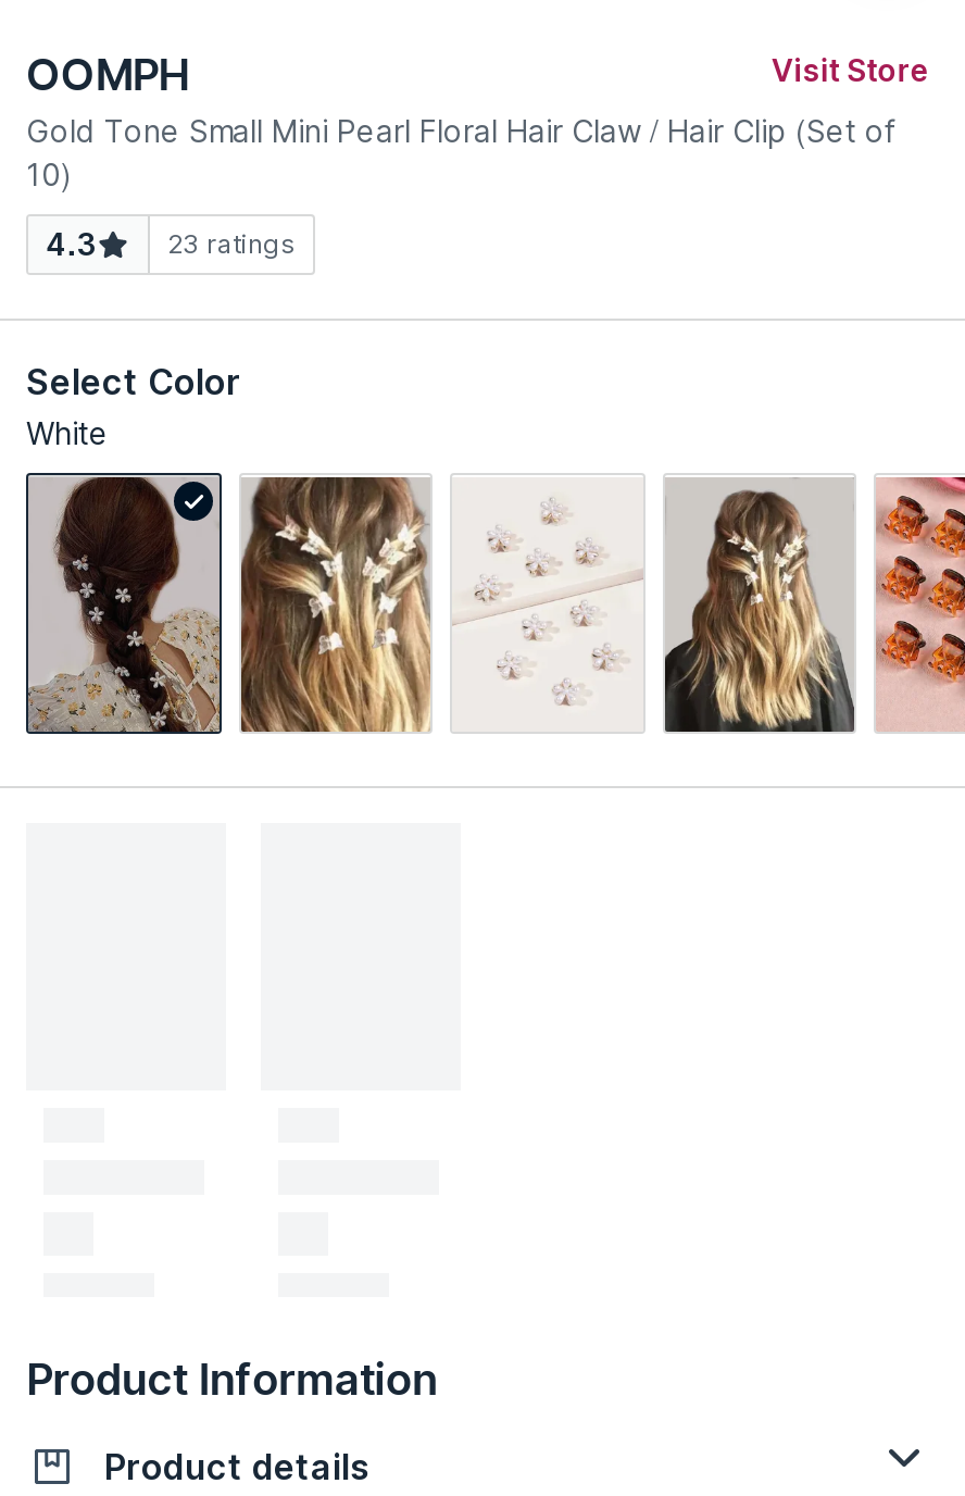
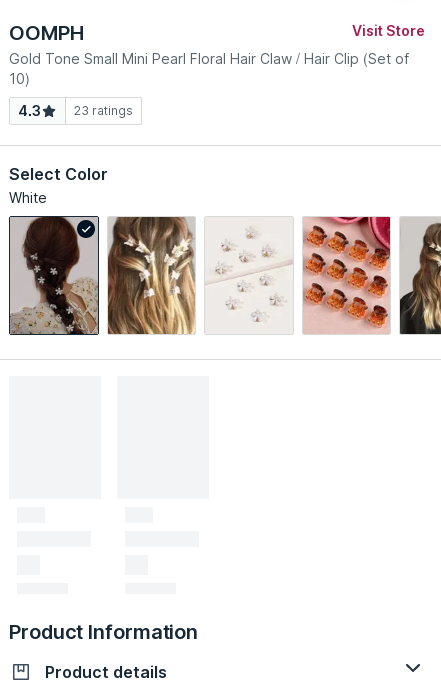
- [image]
+ [image]

- [image]
+ [image]
